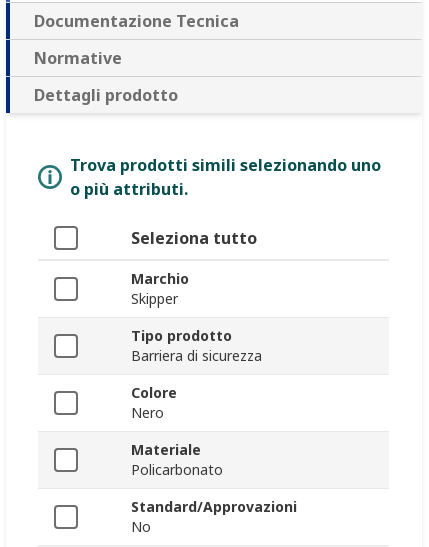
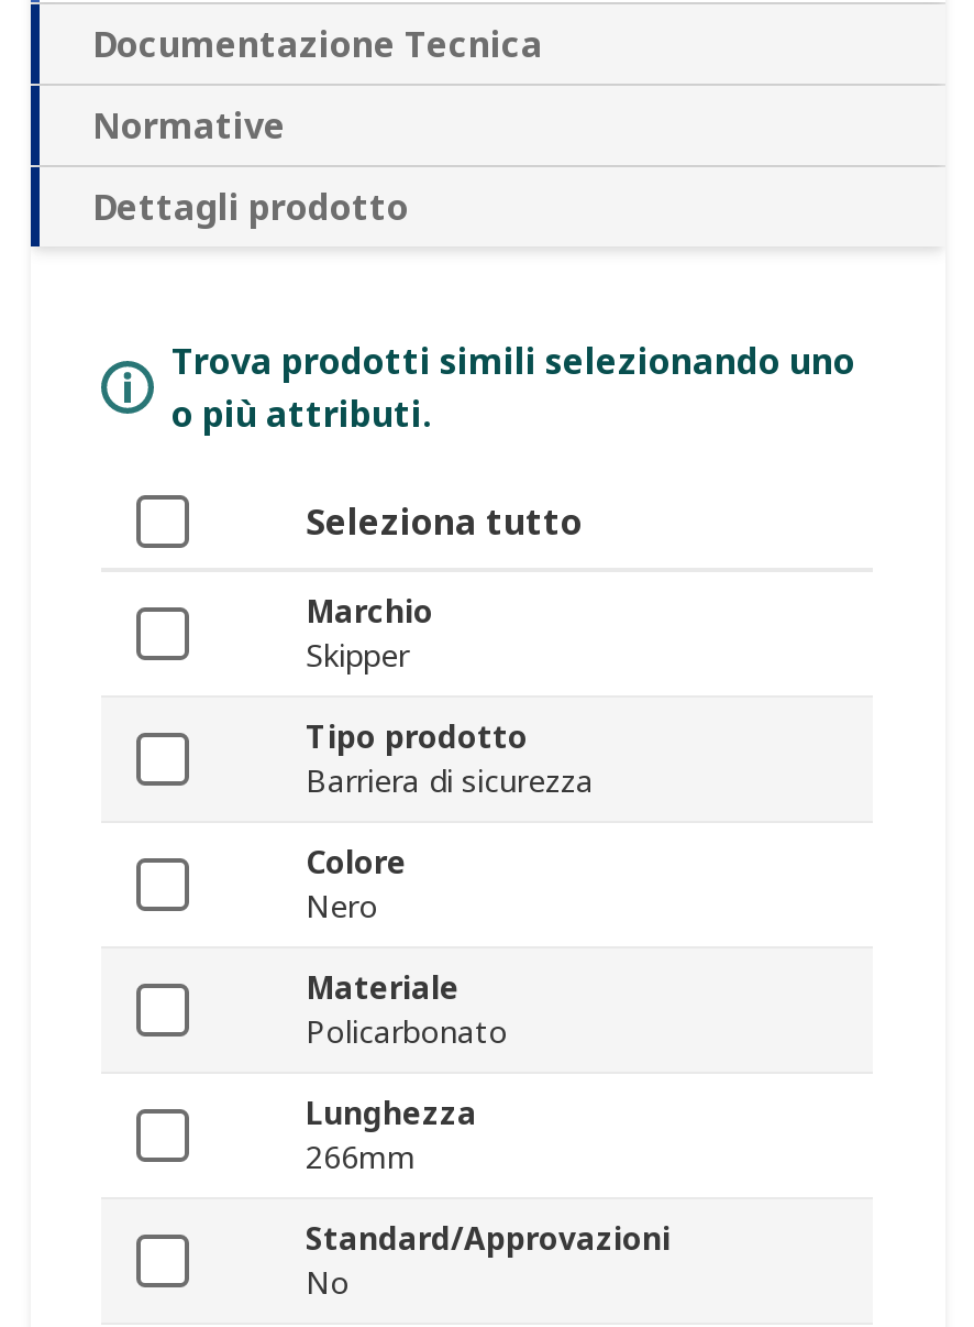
+ Lunghezza
+ 266mm
